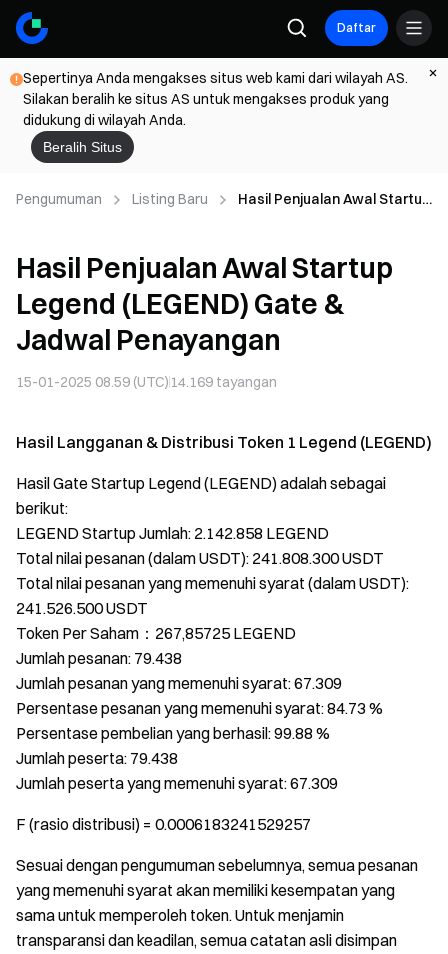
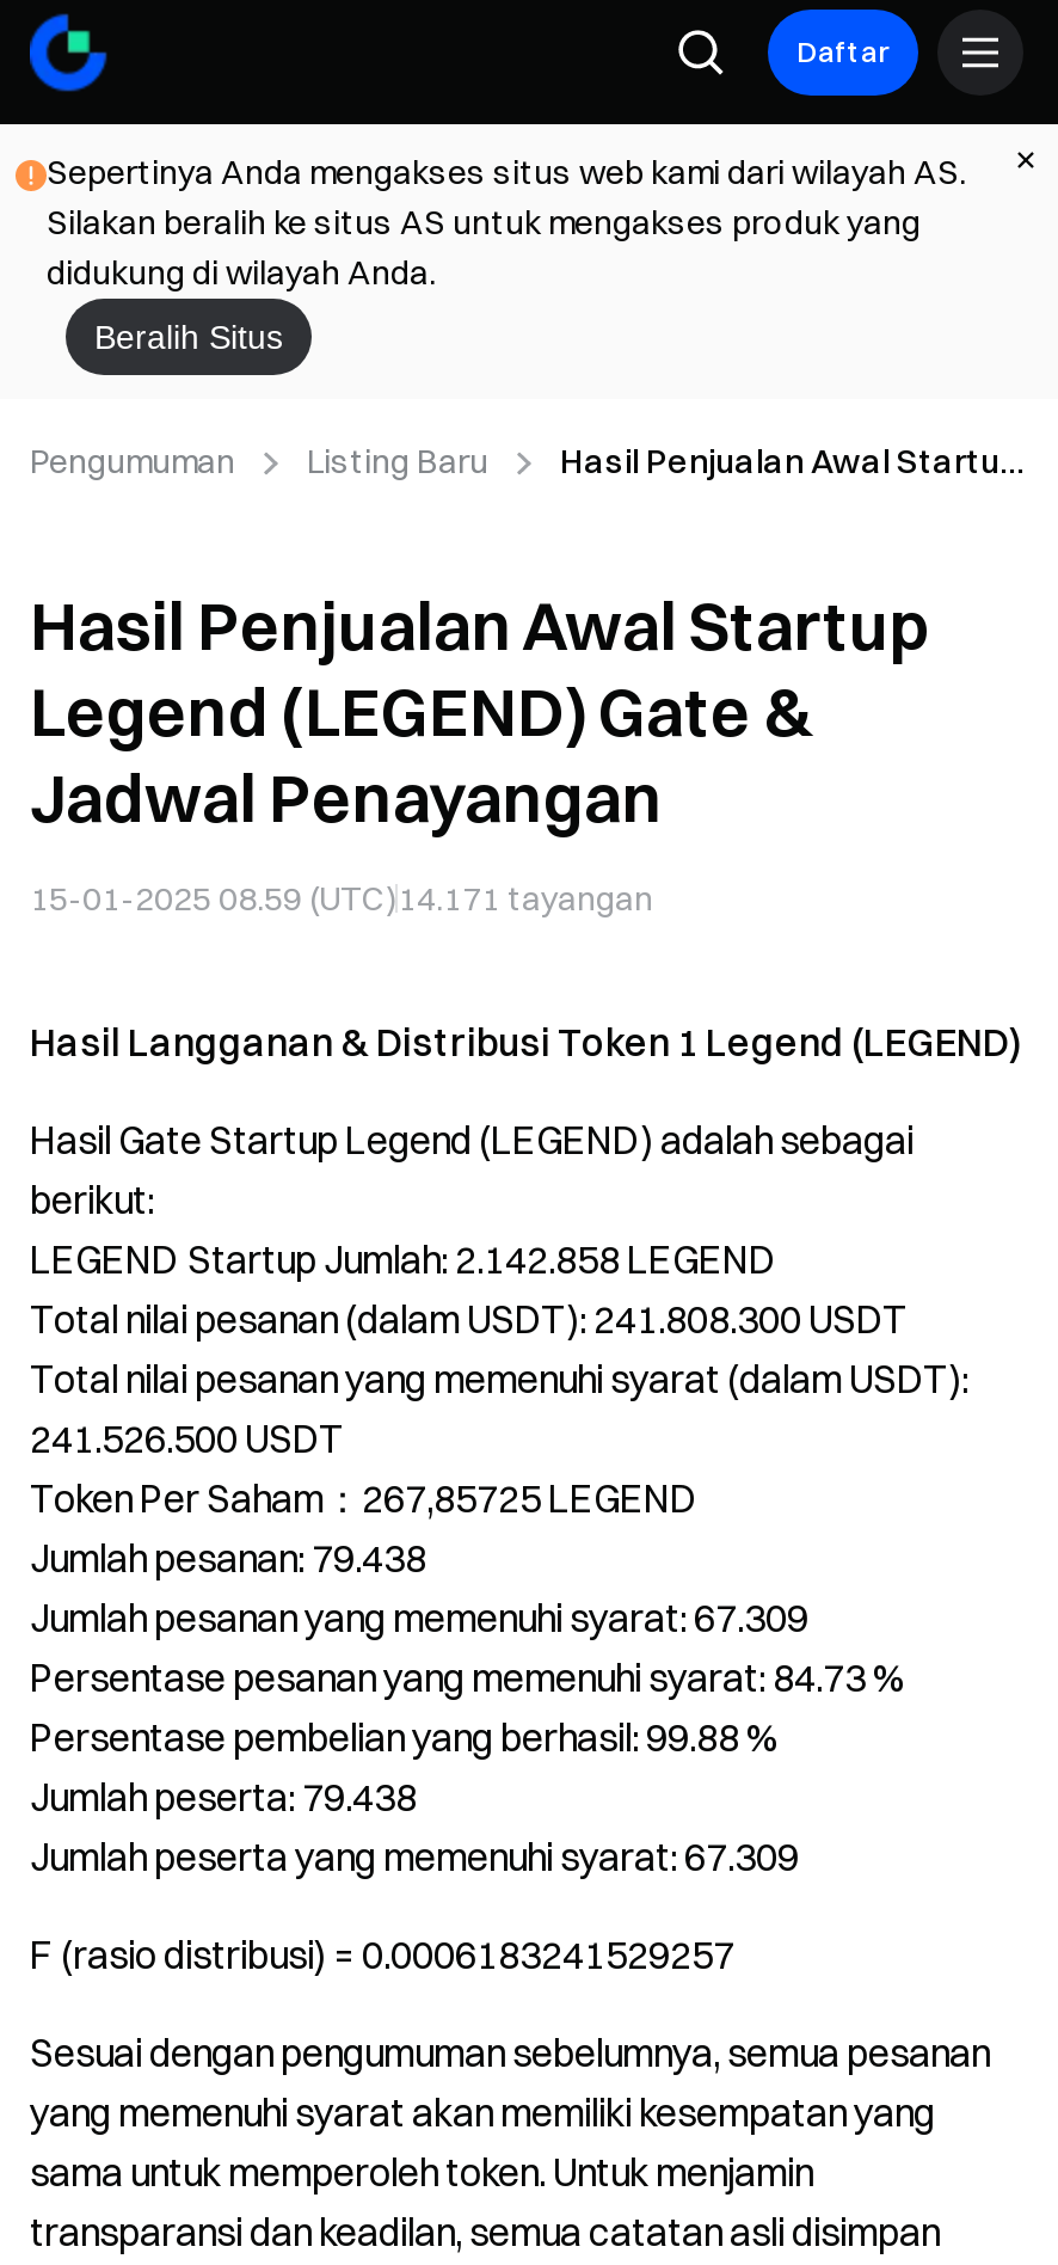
- 15-01-2025 08.59 (UTC)14.169 tayangan
+ 15-01-2025 08.59 (UTC)14.171 tayangan
